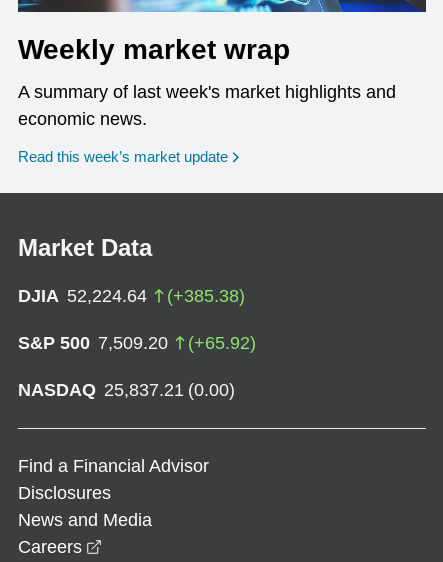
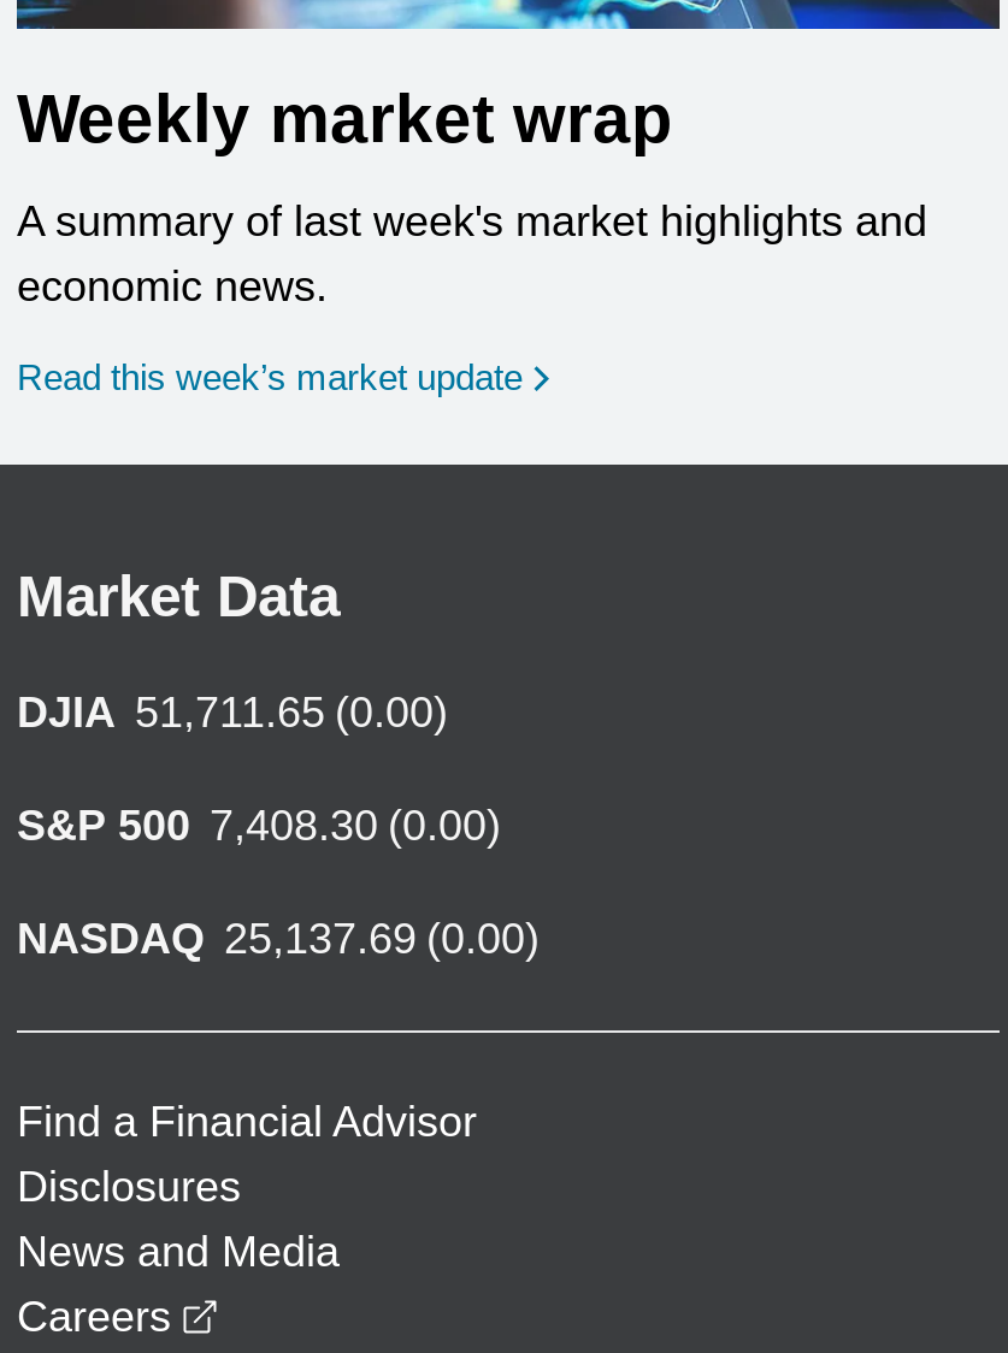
- DJIA 52,224.64
- (+385.38)
+ DJIA 51,711.65 (0.00)

- S&P 500 7,509.20
- (+65.92)
+ S&P 500 7,408.30 (0.00)

- NASDAQ 25,837.21 (0.00)
+ NASDAQ 25,137.69 (0.00)
